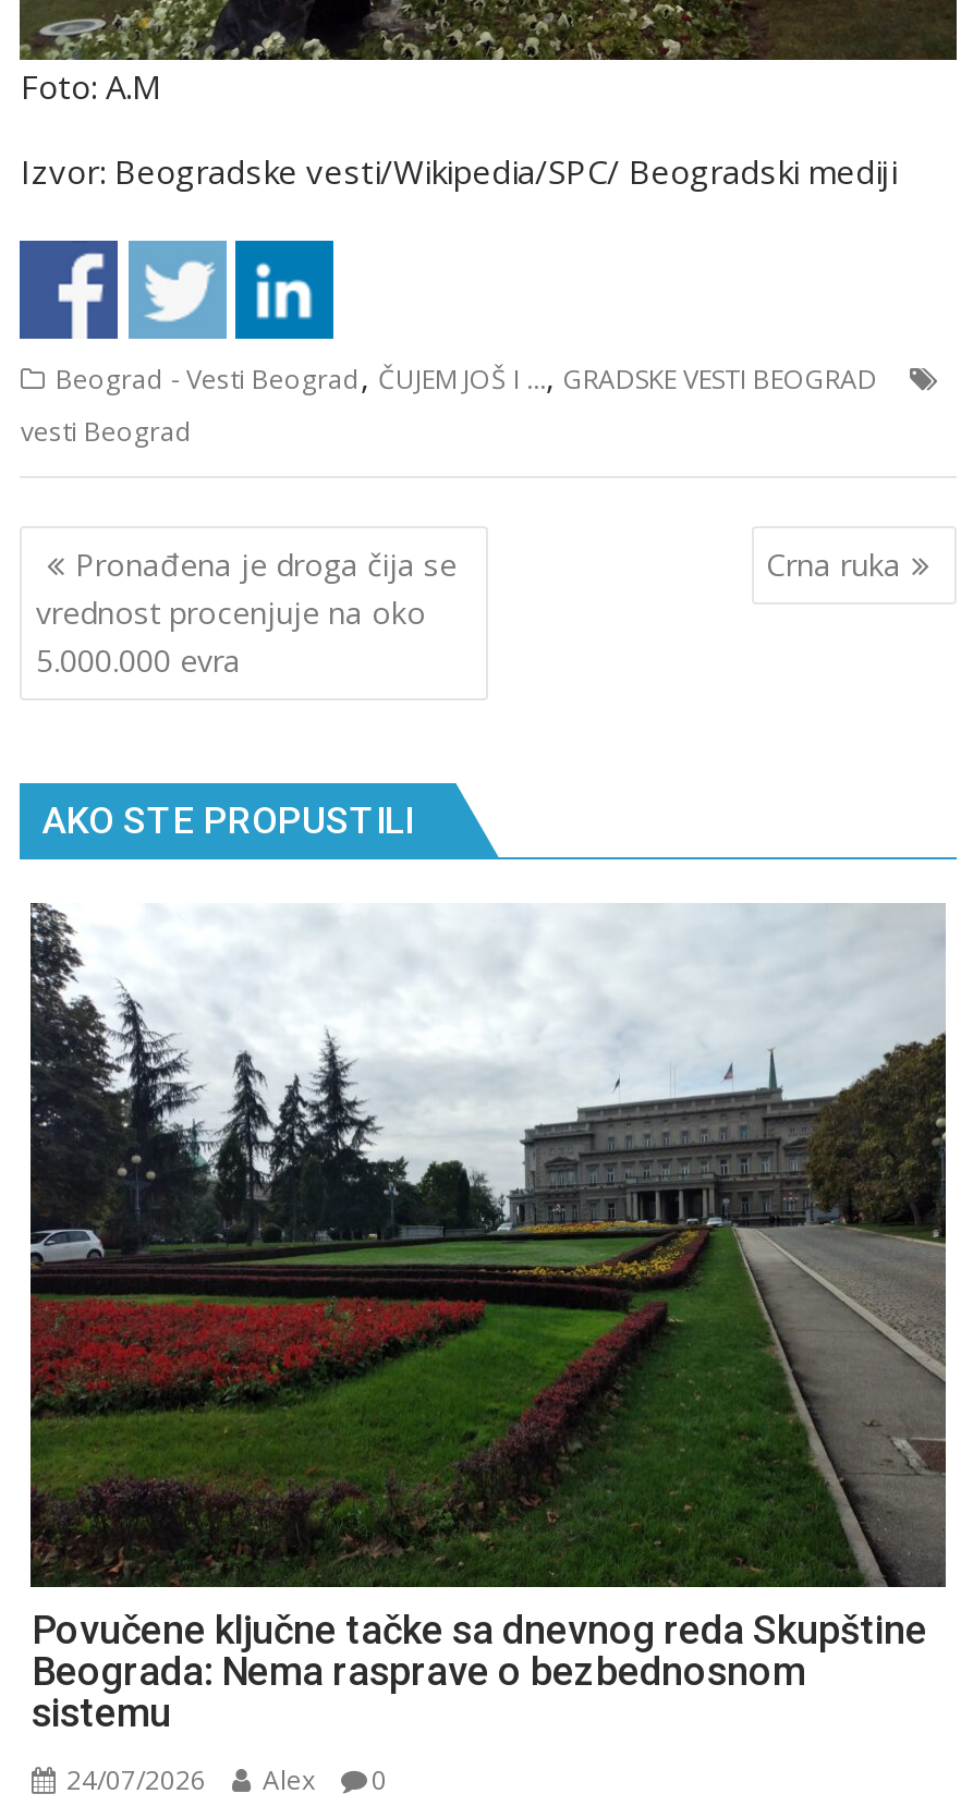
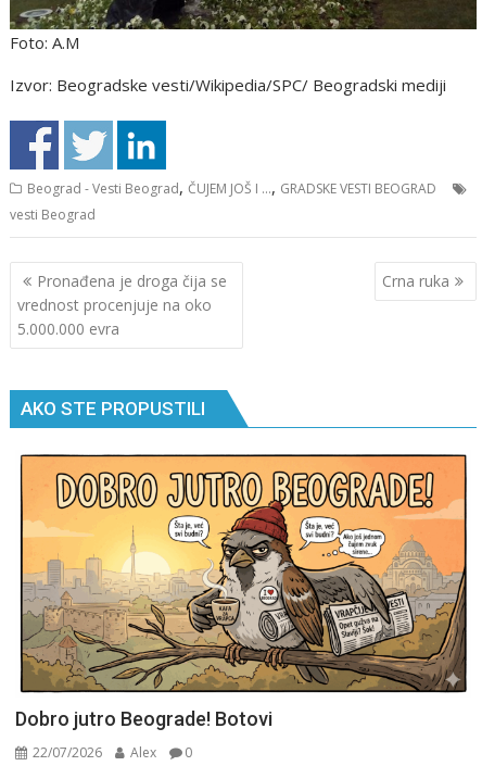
- [image]
+ [image]

- Povučene ključne tačke sa dnevnog reda Skupštine
- Beograda: Nema rasprave o bezbednosnom
- sistemu
+ Dobro jutro Beograde! Botovi

- 24/07/2026 Alex 0
+ 22/07/2026 Alex 0
